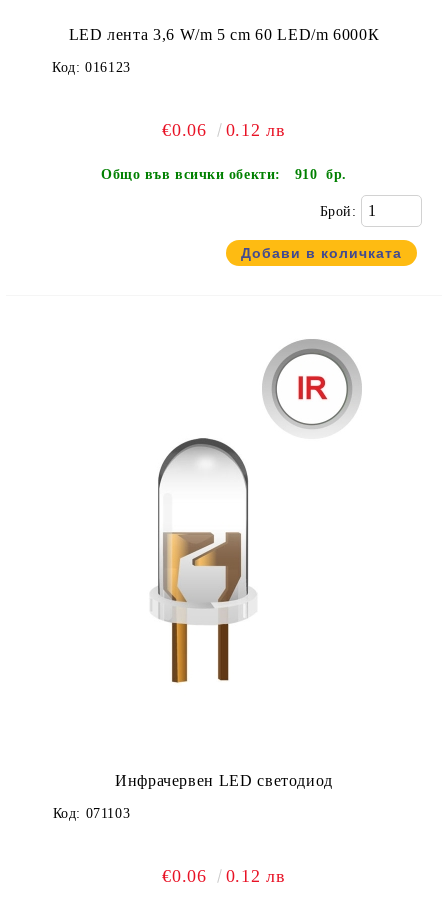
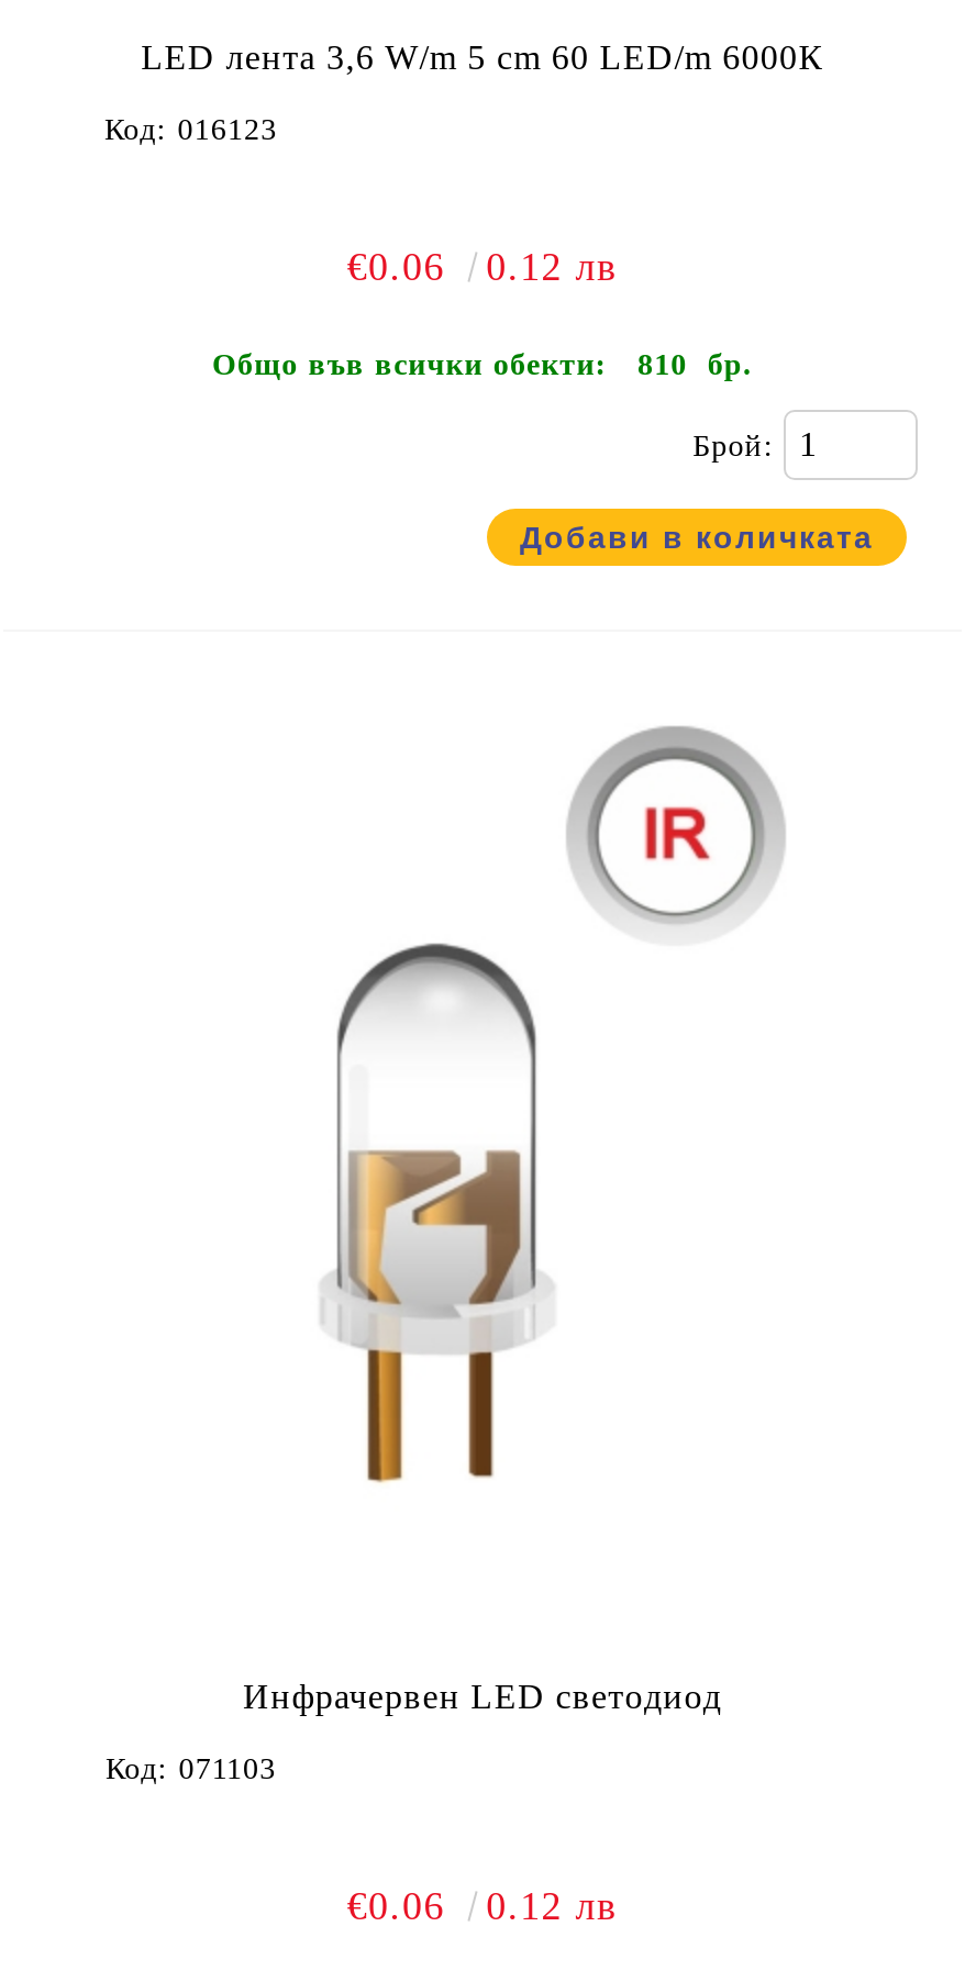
- Общо във всички обекти: 910 бр.
+ Общо във всички обекти: 810 бр.
